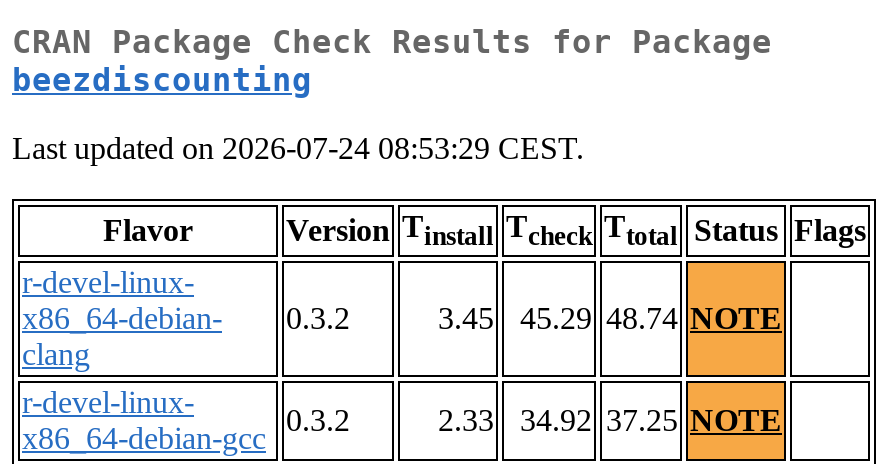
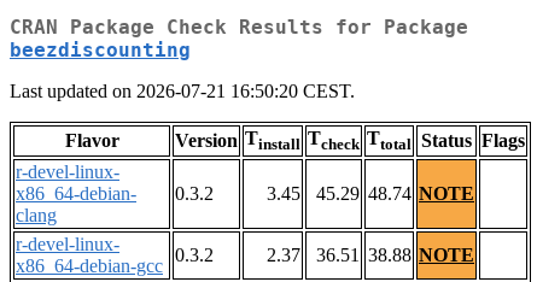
- Last updated on 2026-07-24 08:53:29 CEST.
+ Last updated on 2026-07-21 16:50:20 CEST.

- 2.33
+ 2.37

- 34.92 37.25 NOTE
+ 36.51 38.88 NOTE
